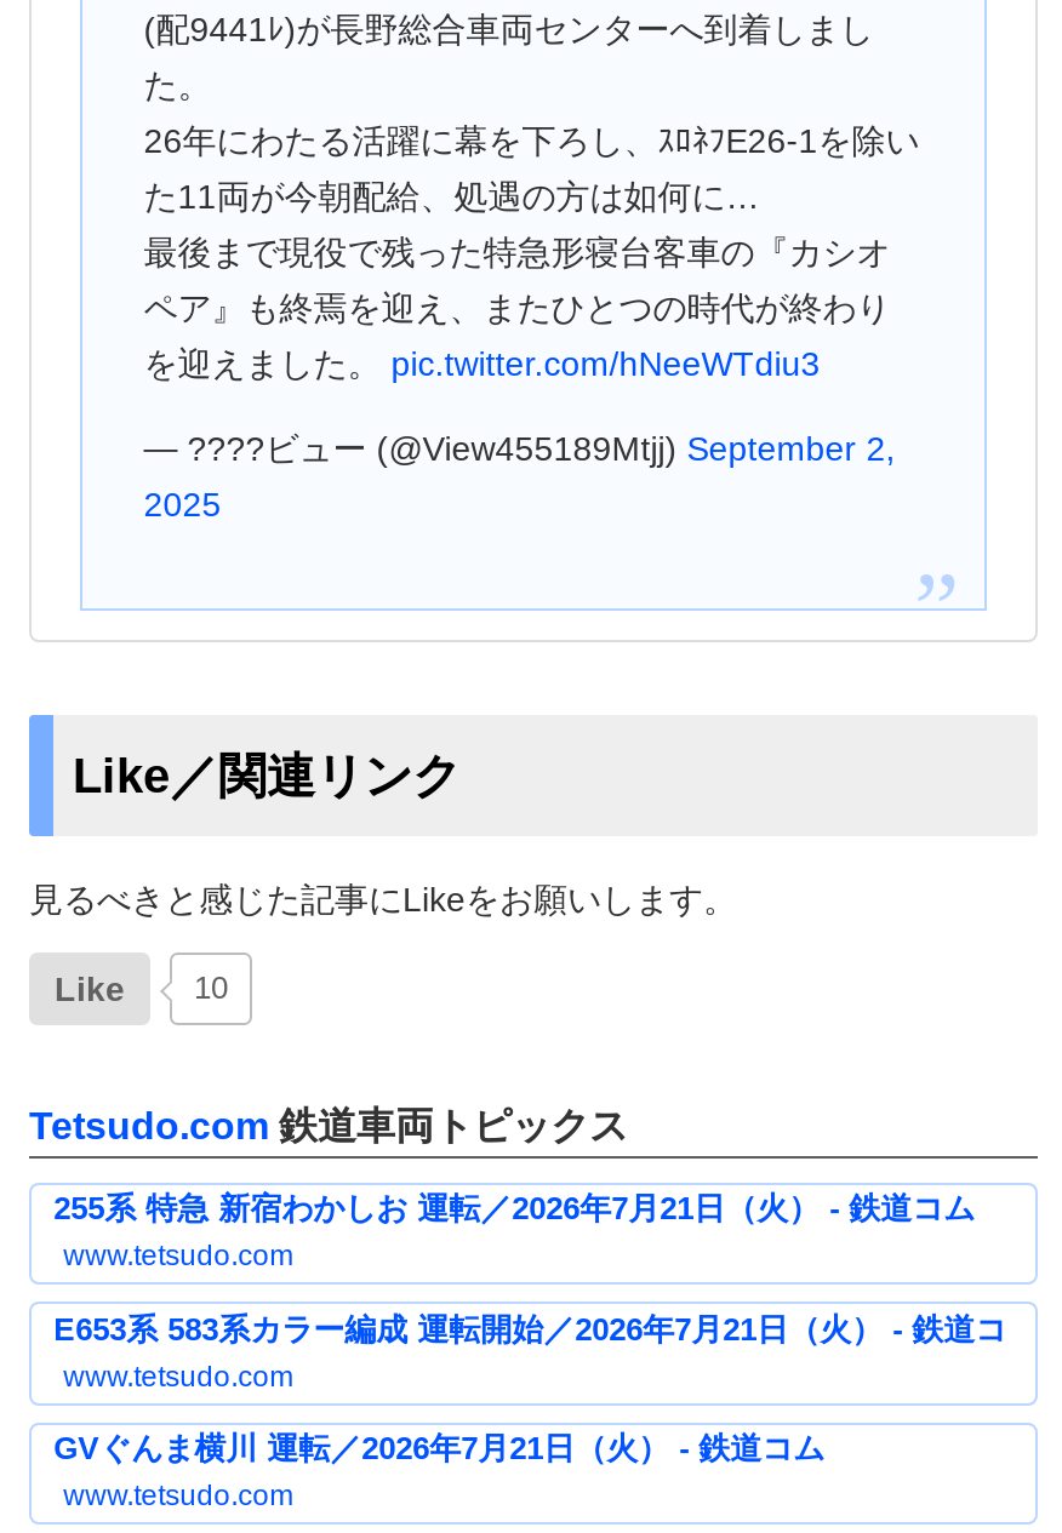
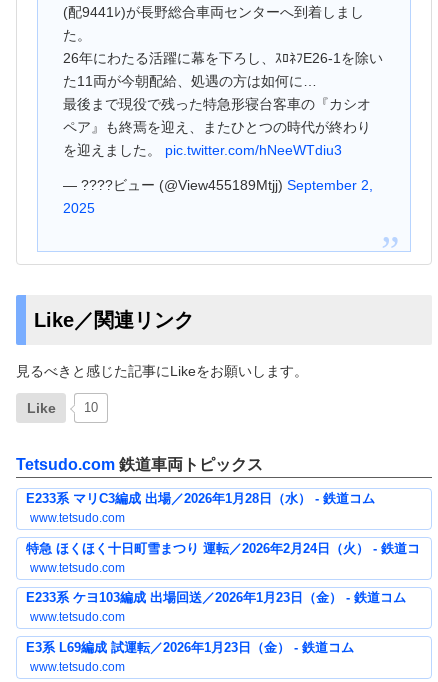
- 255系 特急 新宿わかしお 運転／2026年7月21日（火） - 鉄道コム
+ E233系 マリC3編成 出場／2026年1月28日（水） - 鉄道コム

- E653系 583系カラー編成 運転開始／2026年7月21日（火） - 鉄道コ
+ 特急 ほくほく十日町雪まつり 運転／2026年2月24日（火） - 鉄道コ

- GVぐんま横川 運転／2026年7月21日（火） - 鉄道コム
+ E233系 ケヨ103編成 出場回送／2026年1月23日（金） - 鉄道コム
+ www.tetsudo.com
+ E3系 L69編成 試運転／2026年1月23日（金） - 鉄道コム
